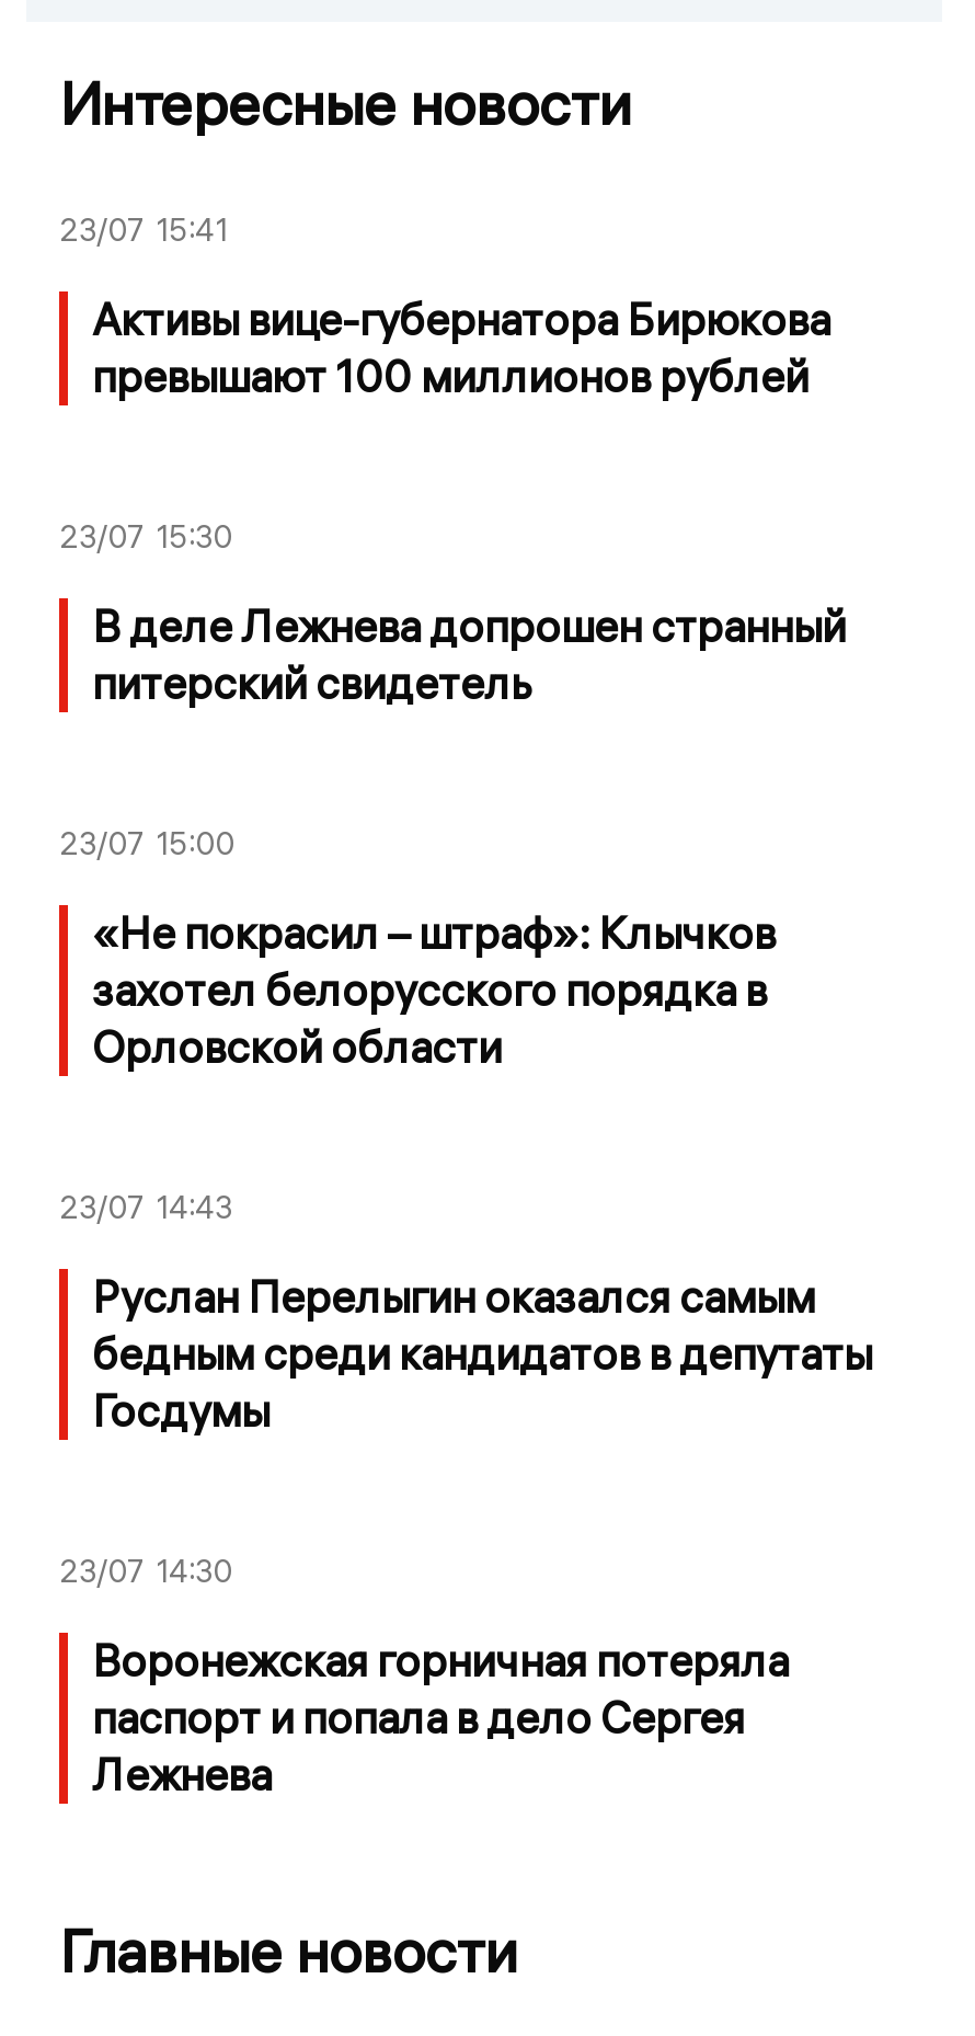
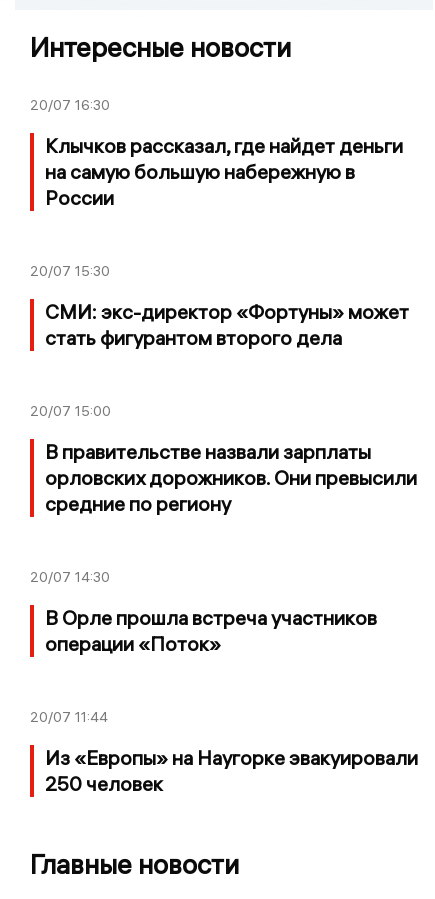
- 23/07 15:41
+ 20/07 16:30

- Активы вице-губернатора Бирюкова
- превышают 100 миллионов рублей
+ Клычков рассказал, где найдет деньги
+ на самую большую набережную в
+ России

- 23/07 15:30
+ 20/07 15:30

- В деле Лежнева допрошен странный
- питерский свидетель
+ СМИ: экс-директор «Фортуны» может
+ стать фигурантом второго дела

- 23/07 15:00
+ 20/07 15:00

- «Не покрасил – штраф»: Клычков
- захотел белорусского порядка в
- Орловской области
+ В правительстве назвали зарплаты
+ орловских дорожников. Они превысили
+ средние по региону

- 23/07 14:43
+ 20/07 14:30

- Руслан Перелыгин оказался самым
- бедным среди кандидатов в депутаты
- Госдумы
+ В Орле прошла встреча участников
+ операции «Поток»

- 23/07 14:30
+ 20/07 11:44

- Воронежская горничная потеряла
- паспорт и попала в дело Сергея
- Лежнева
+ Из «Европы» на Наугорке эвакуировали
+ 250 человек
